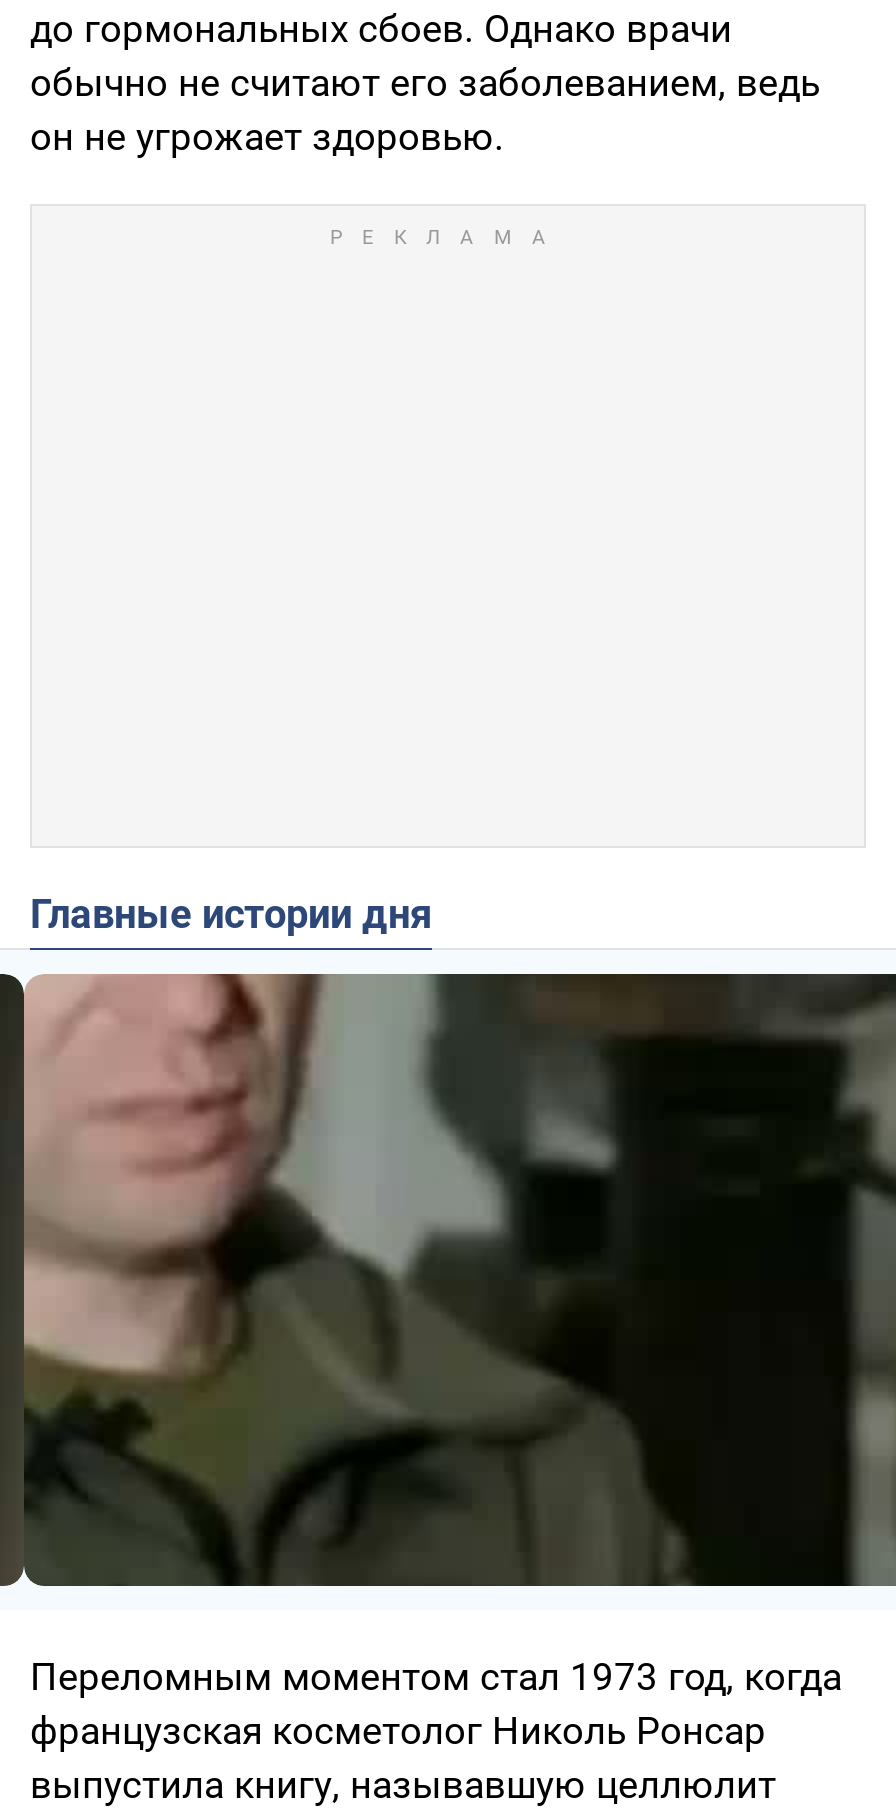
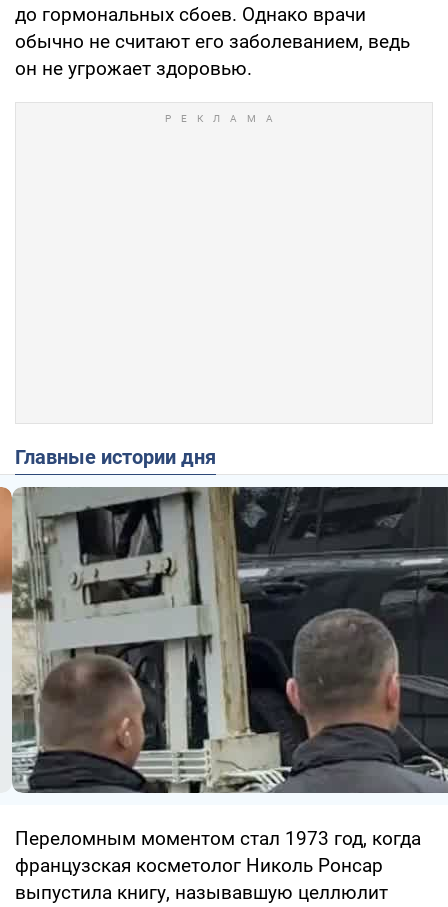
- [image]
+ [image]
